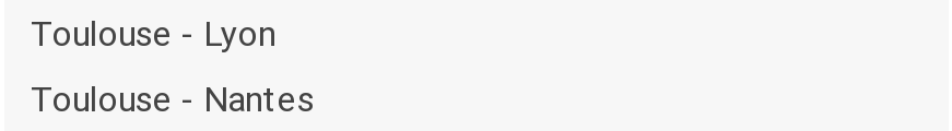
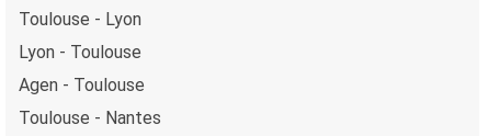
+ Lyon - Toulouse
+ Agen - Toulouse
